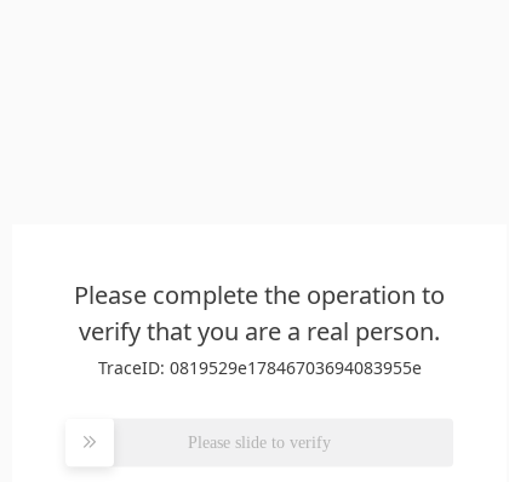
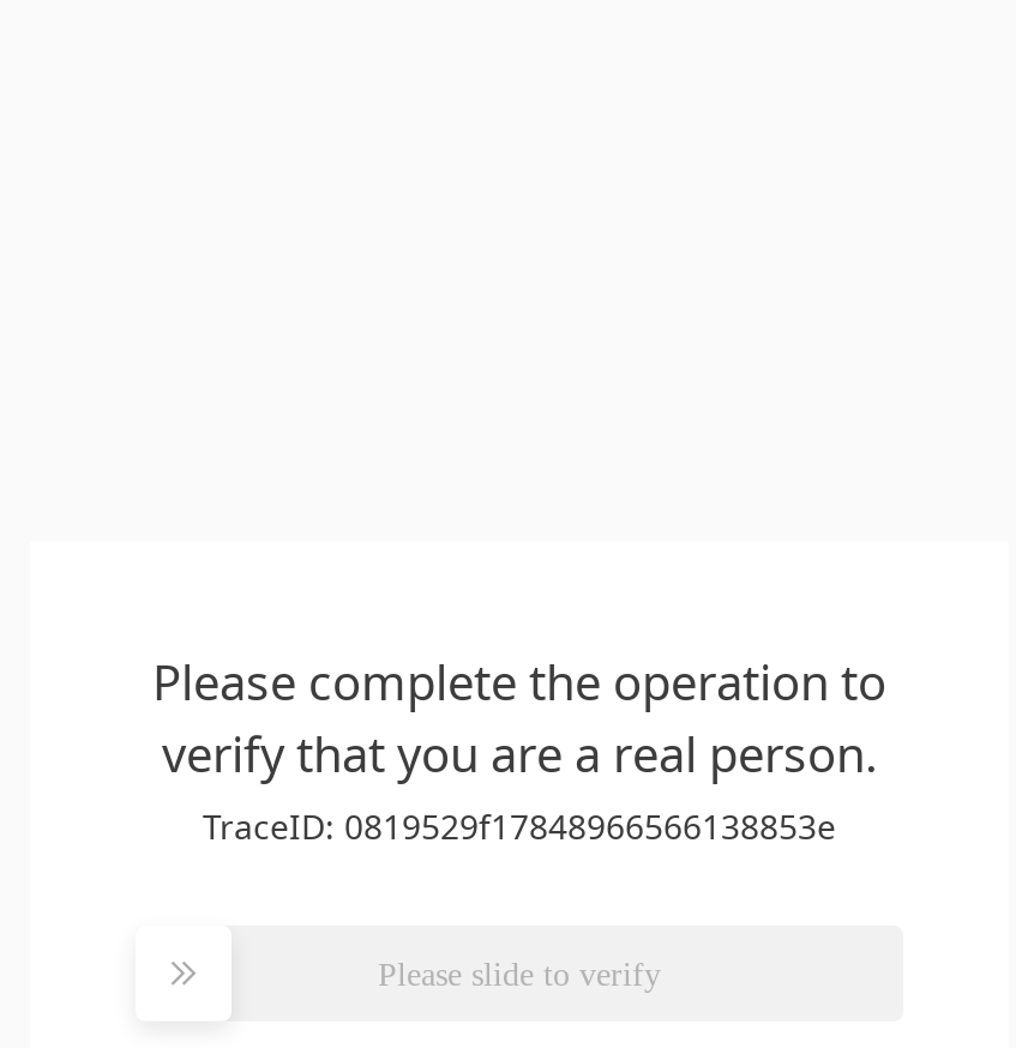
- TraceID: 0819529e17846703694083955e
+ TraceID: 0819529f17848966566138853e
